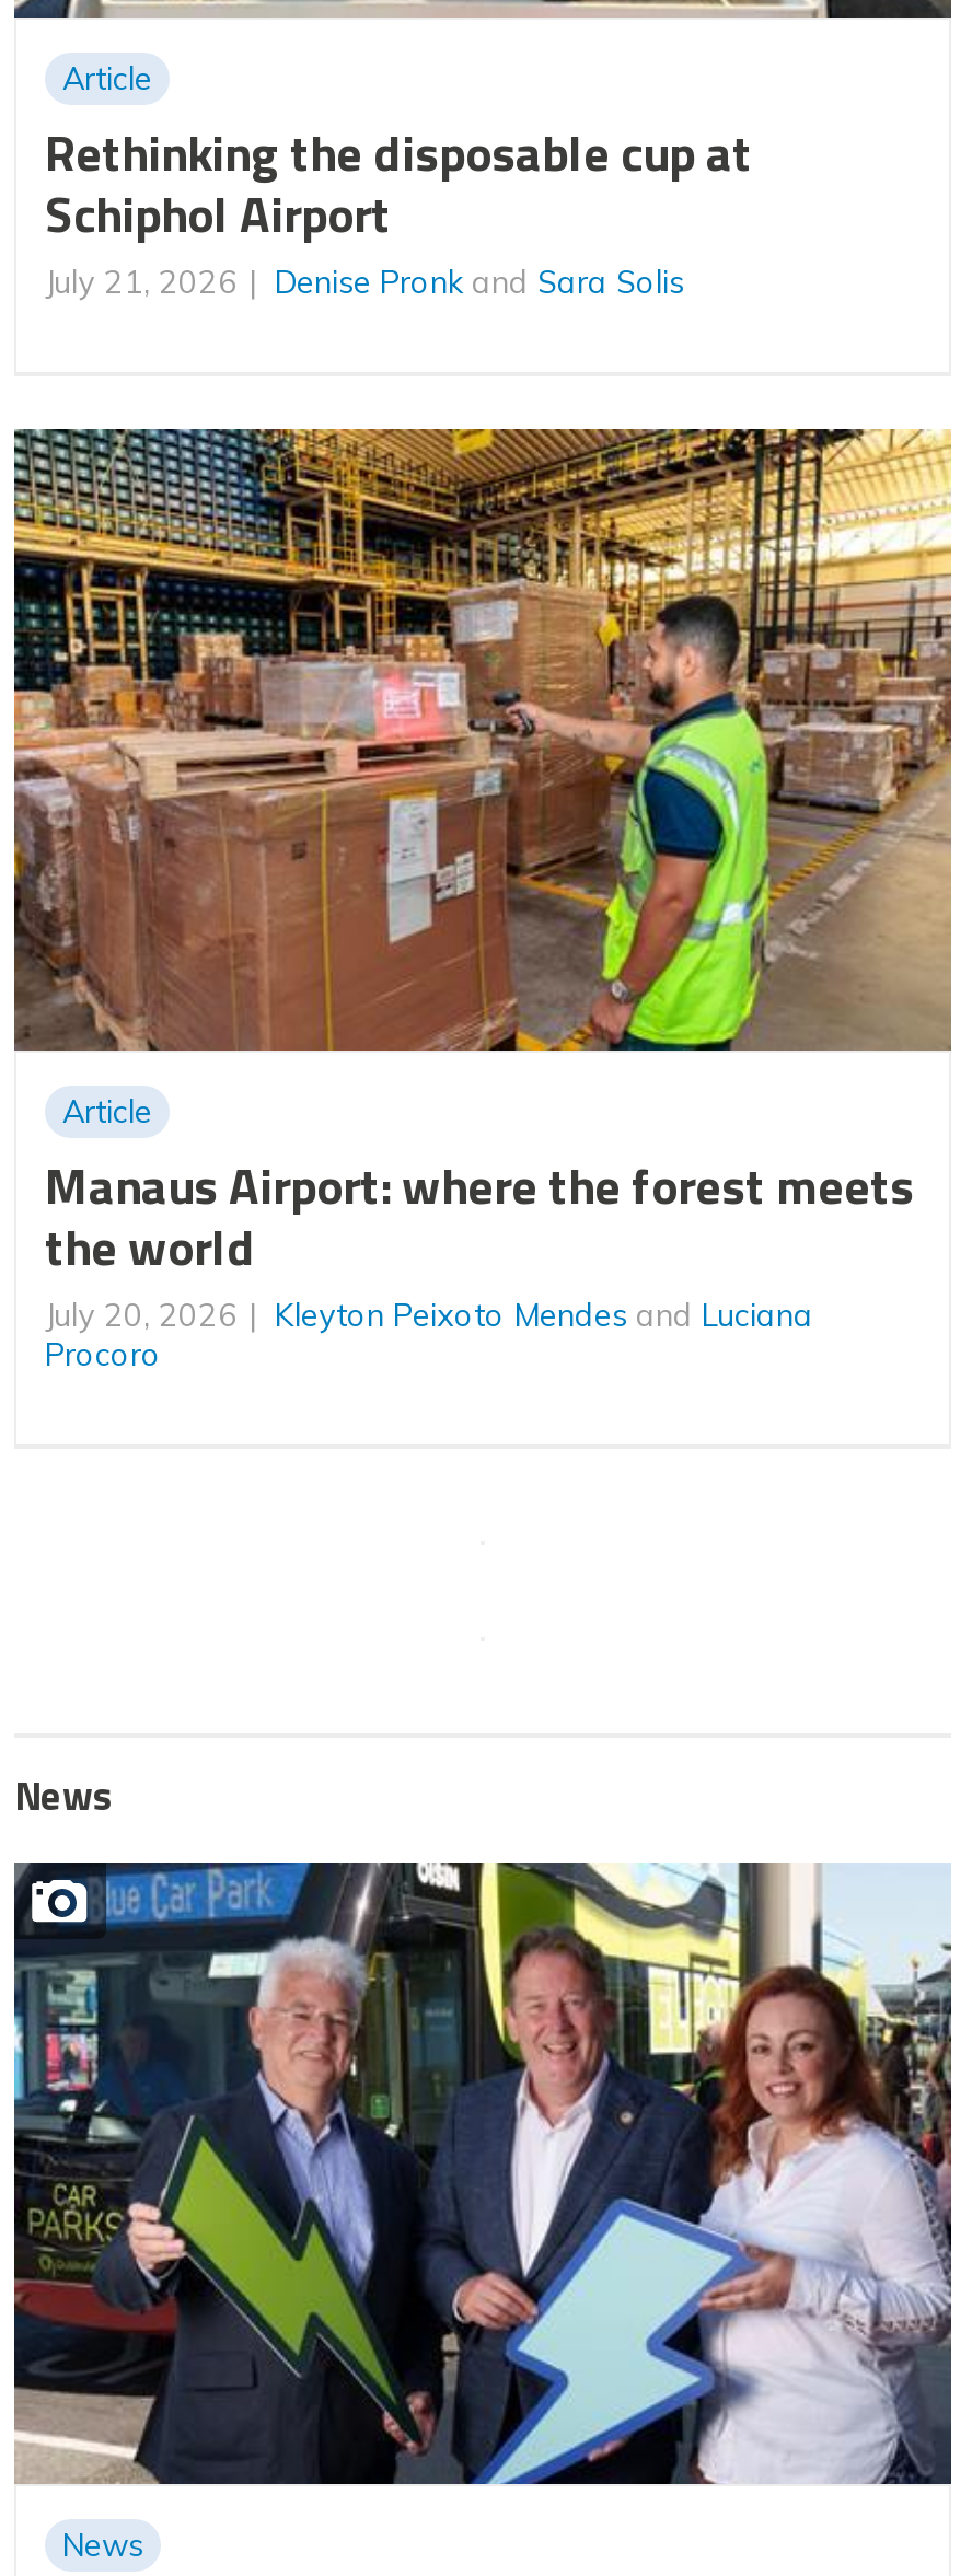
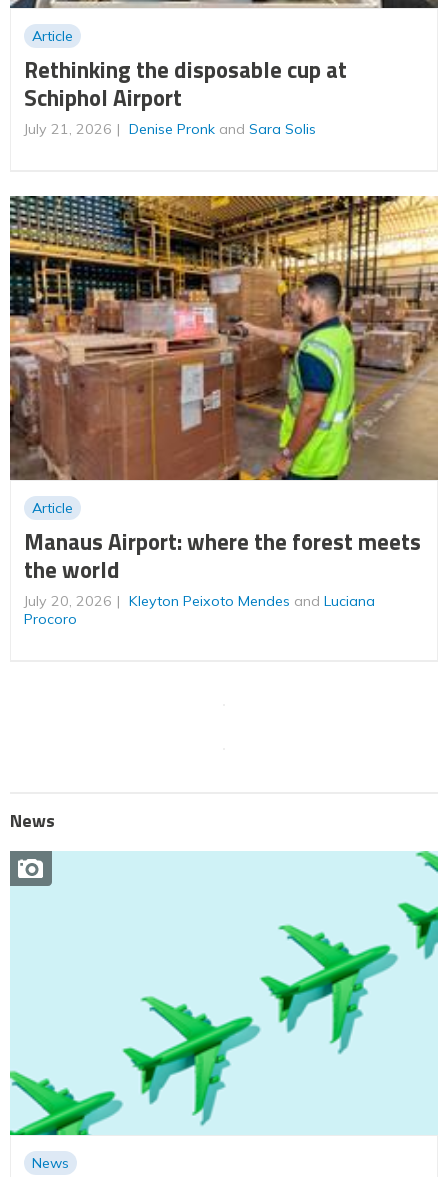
- [image]
+ [image]
